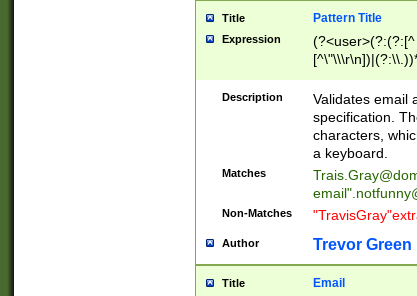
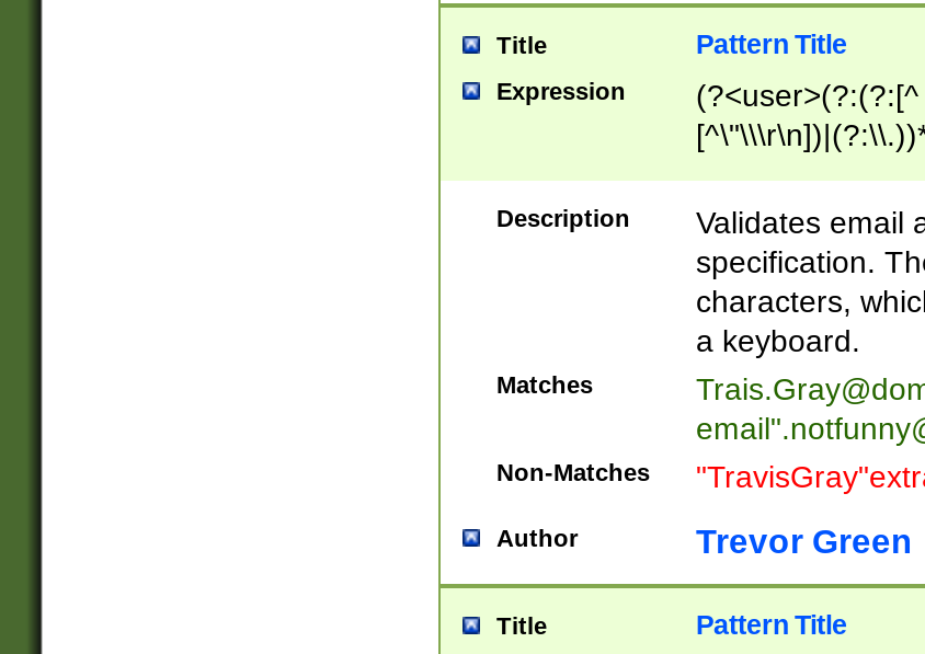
- Email
+ Pattern Title
